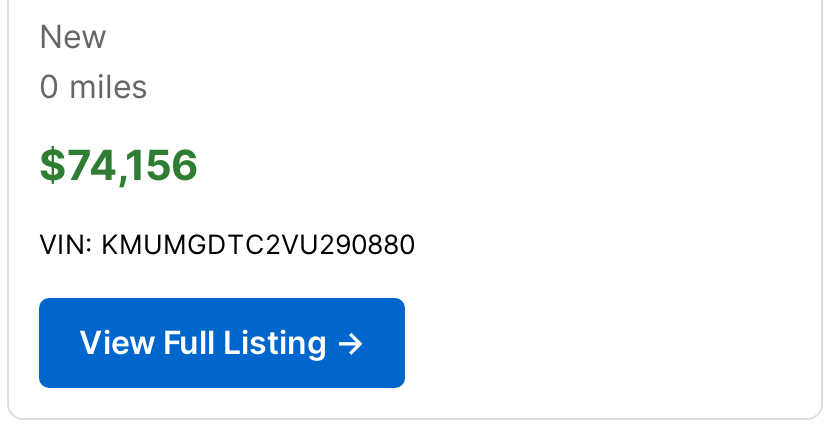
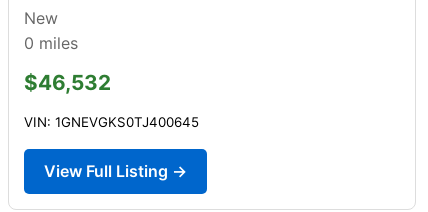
- $74,156
+ $46,532

- VIN: KMUMGDTC2VU290880
+ VIN: 1GNEVGKS0TJ400645
